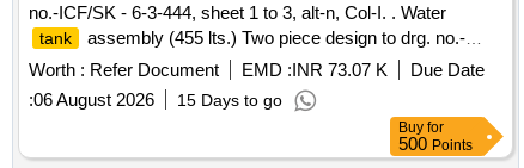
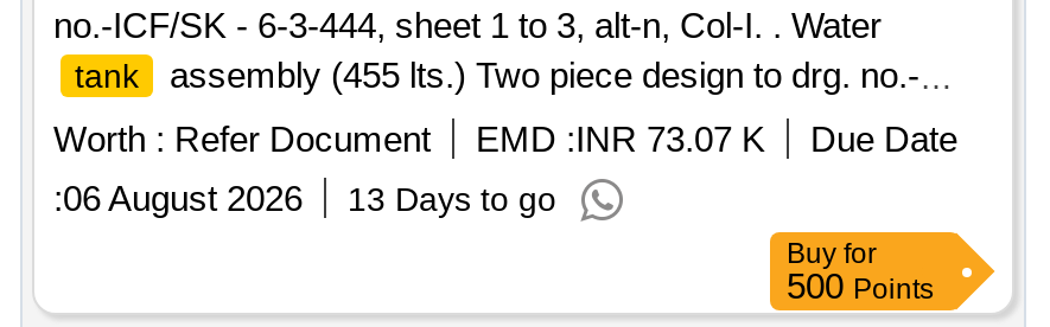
- :06 August 2026 15 Days to go
+ :06 August 2026 13 Days to go
